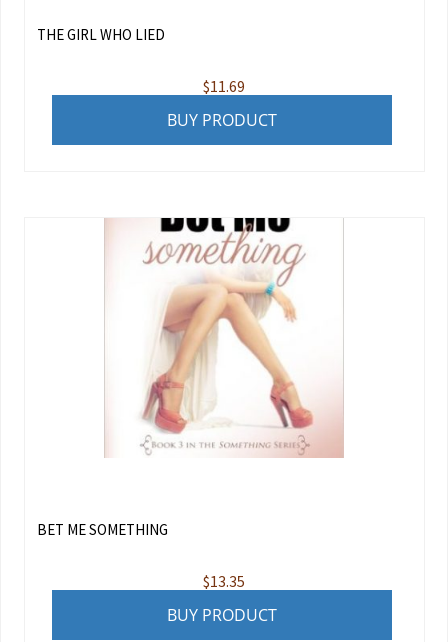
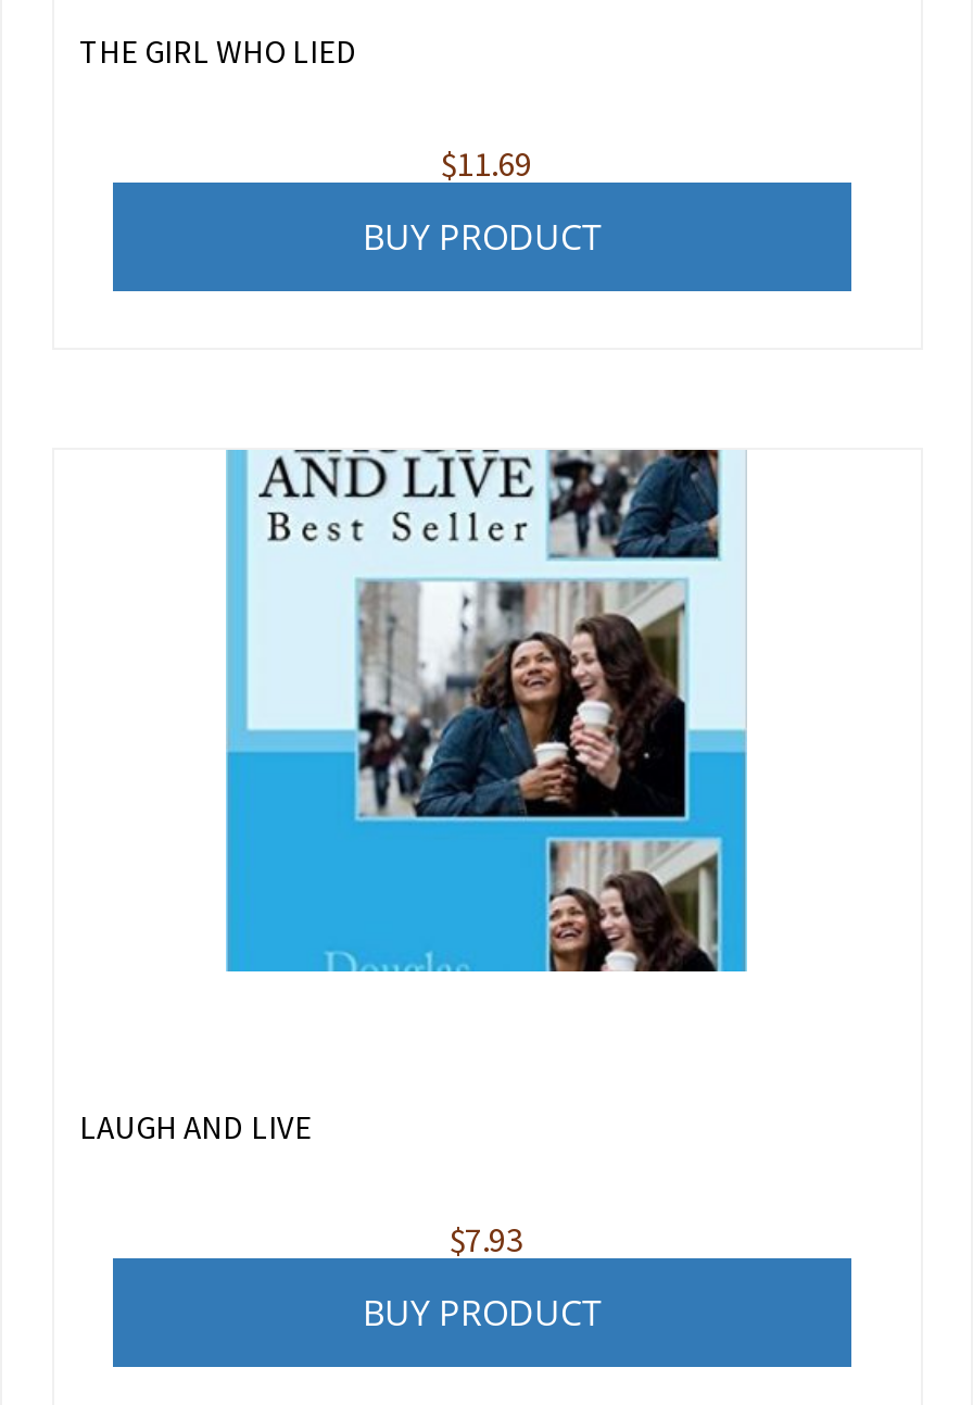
- [image]
+ [image]

- BET ME SOMETHING
+ LAUGH AND LIVE

- $13.35
+ $7.93
